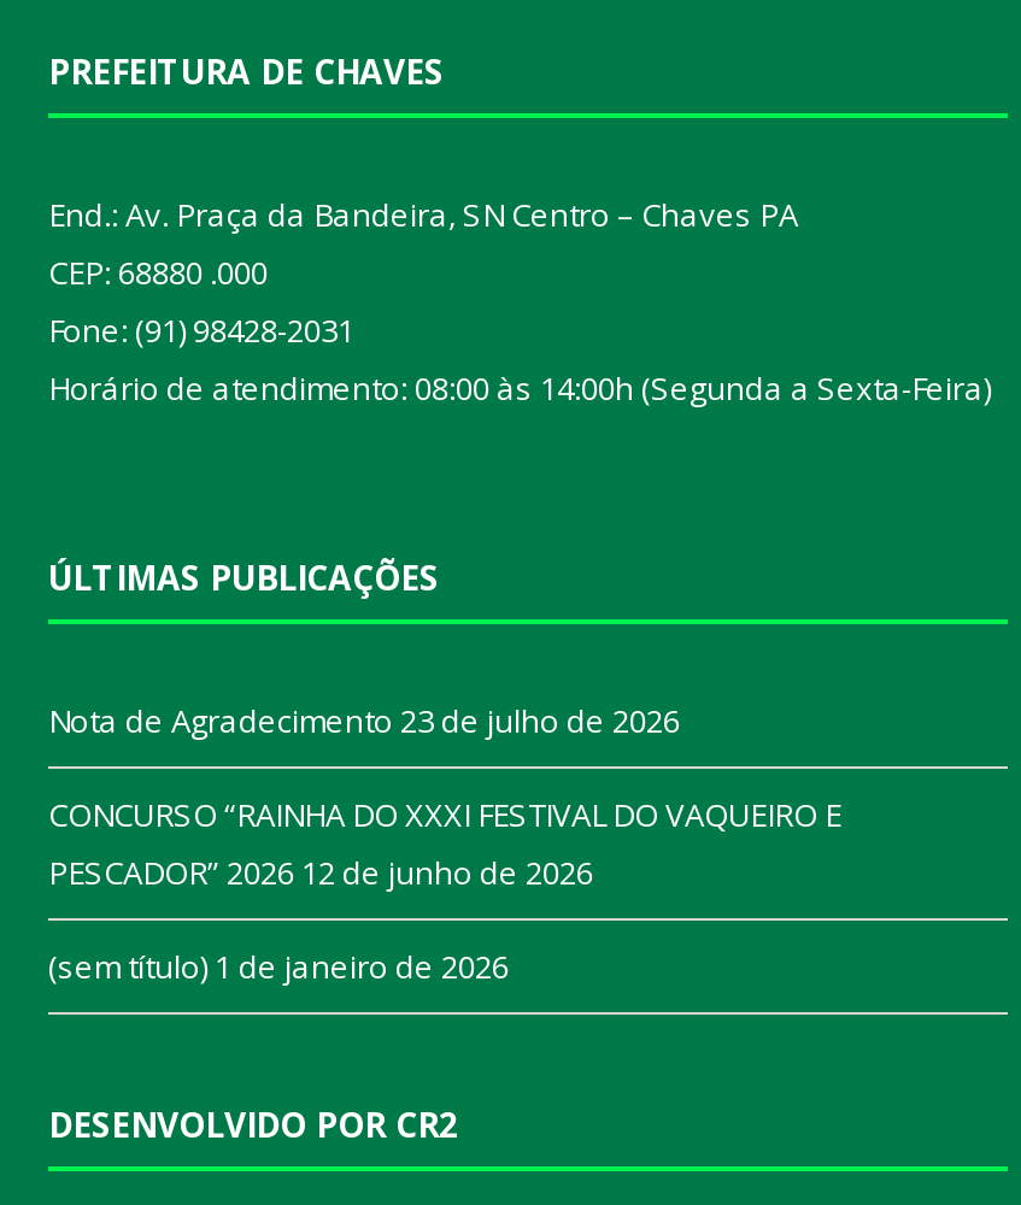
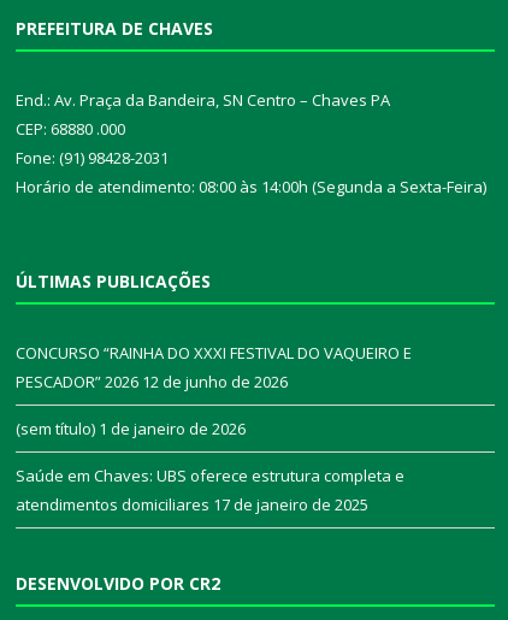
- Nota de Agradecimento 23 de julho de 2026

moved up: CONCURSO “RAINHA DO XXXI FESTIVAL DO VAQUEIRO E | PESCADOR” 2026 12 de junho de 2026 | (sem título) 1 de janeiro de 2026

+ Saúde em Chaves: UBS oferece estrutura completa e
+ atendimentos domiciliares 17 de janeiro de 2025
